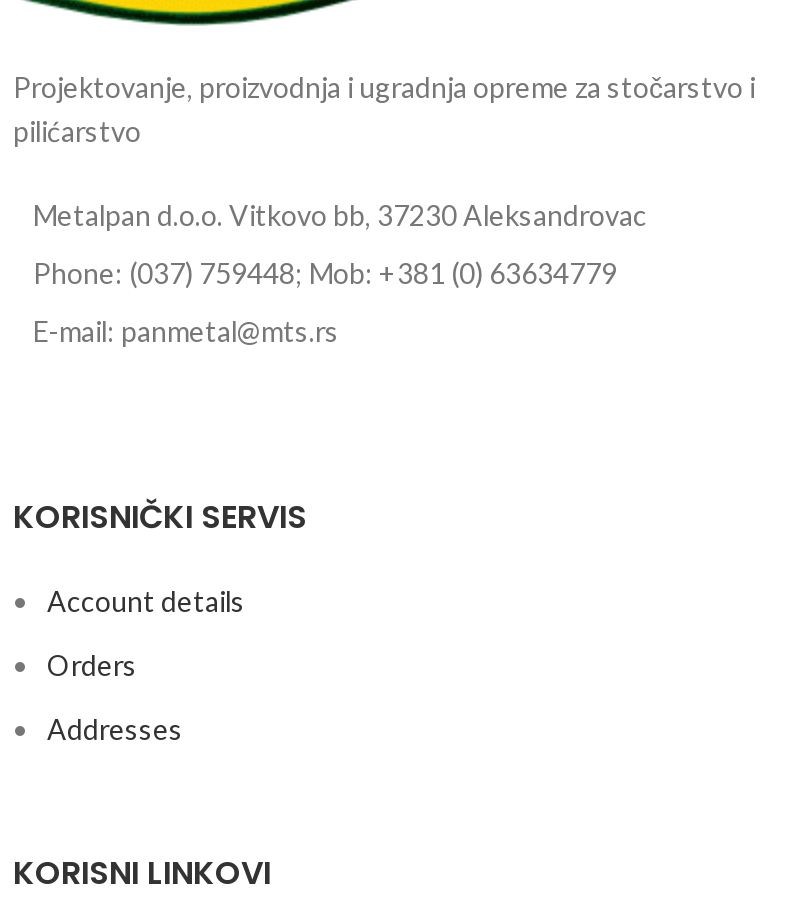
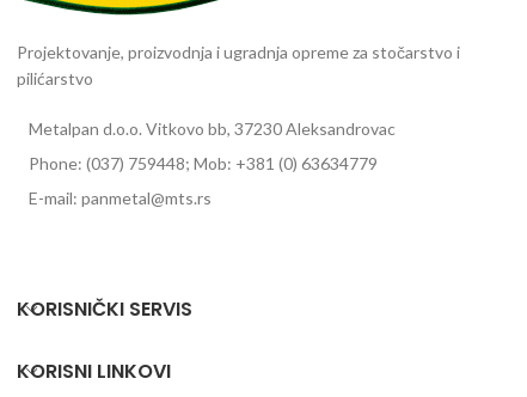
- Account details
- Orders
- Addresses
